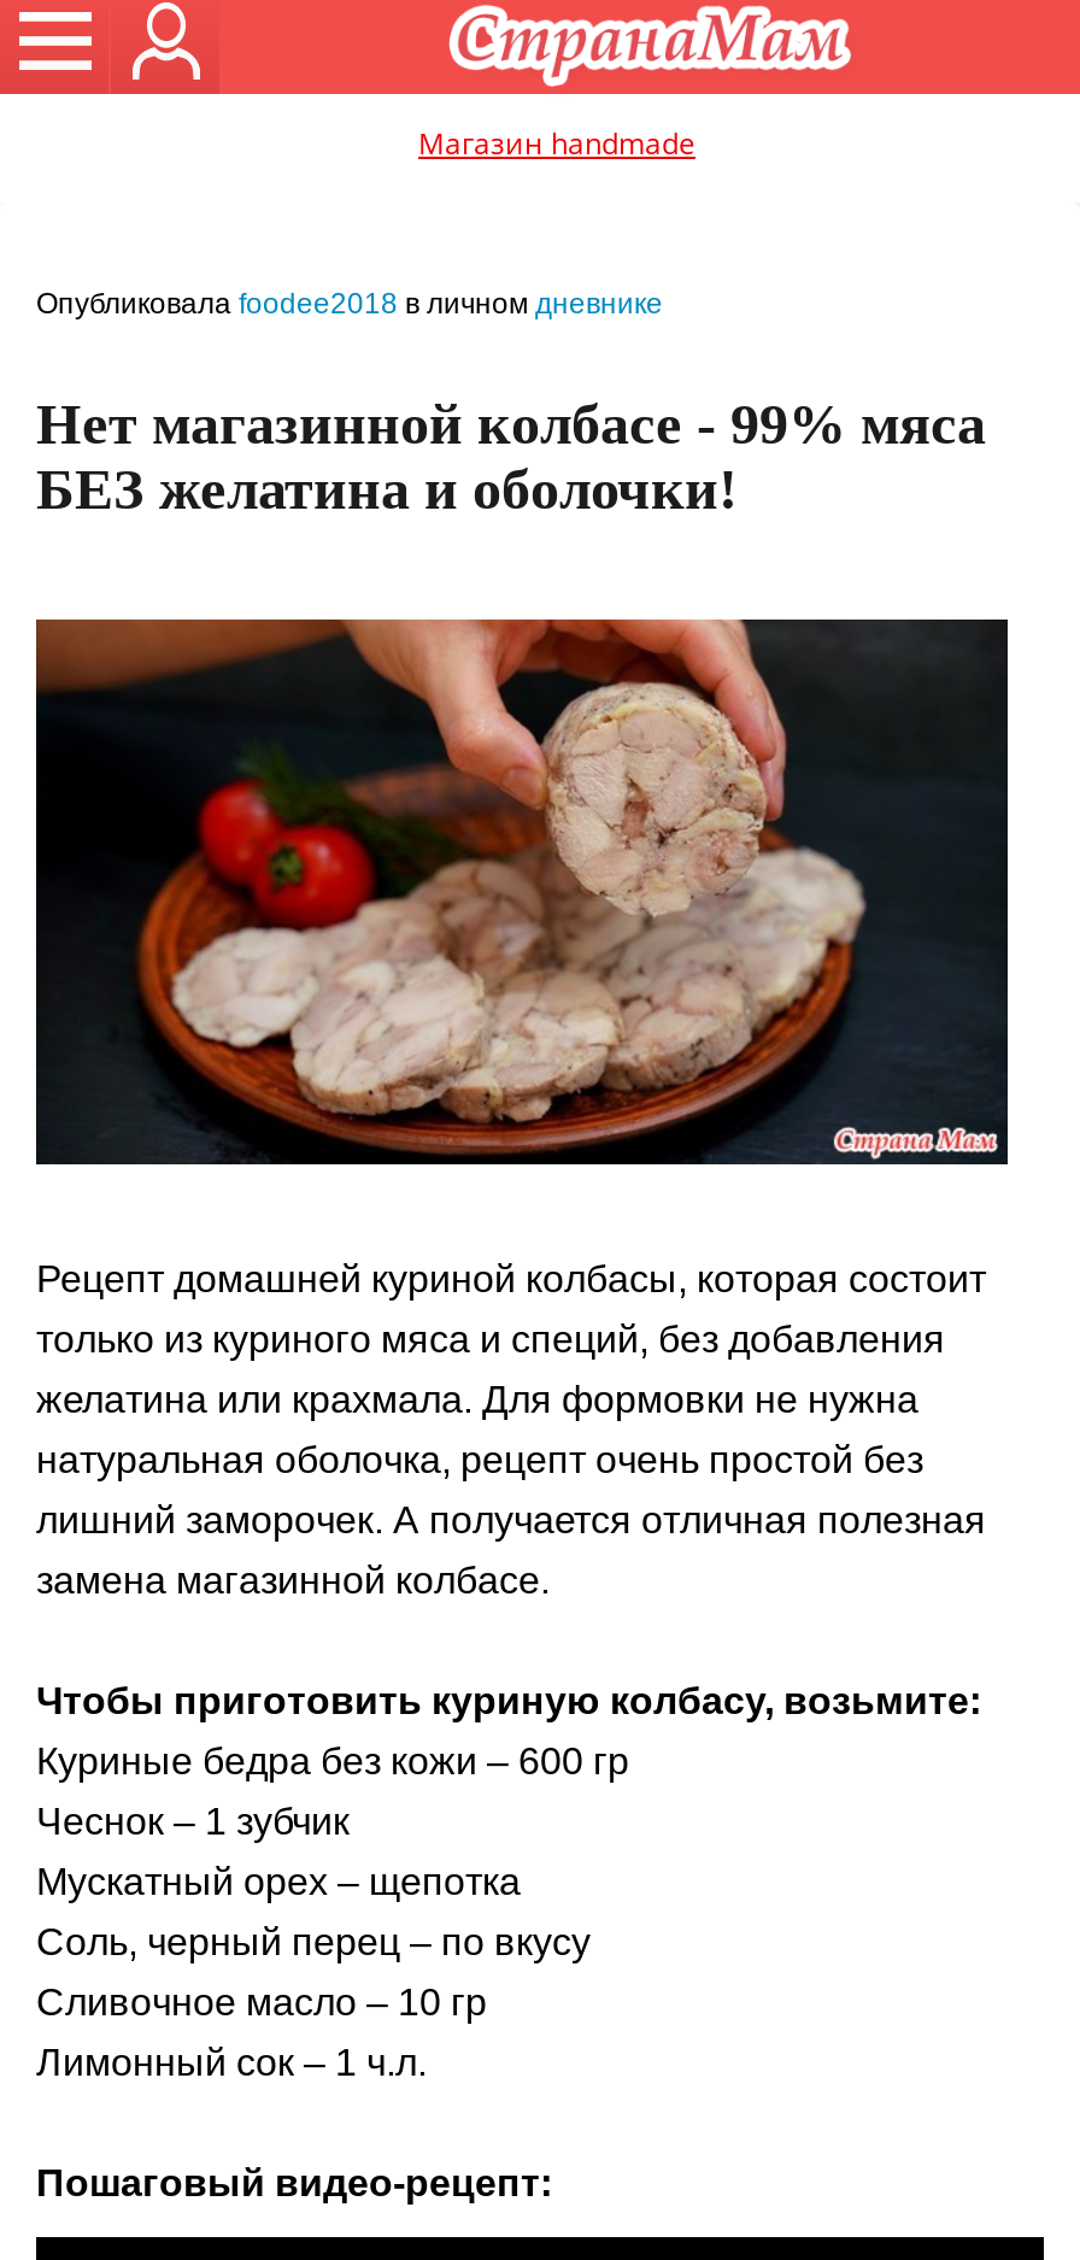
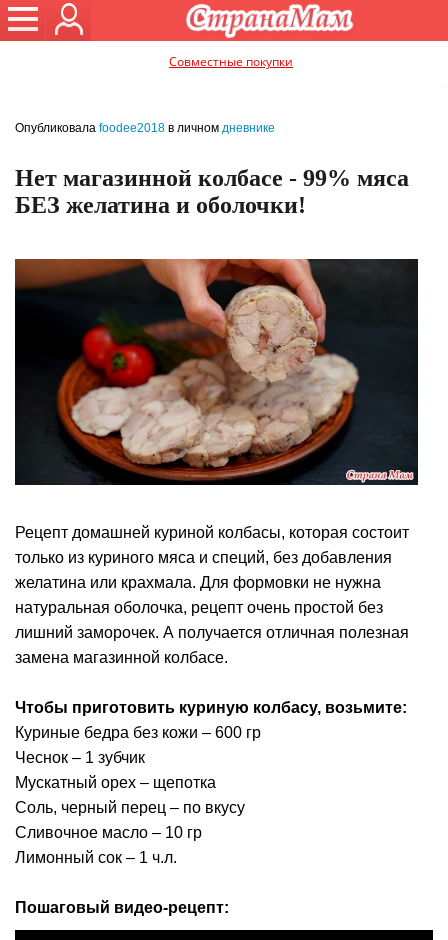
- Магазин handmade
+ Совместные покупки
